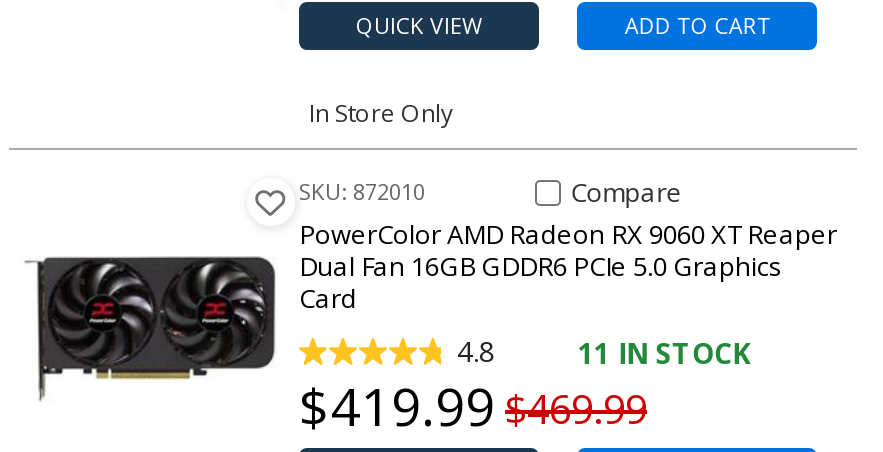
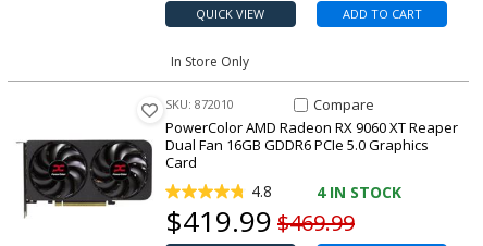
- 11 IN STOCK
+ 4 IN STOCK
